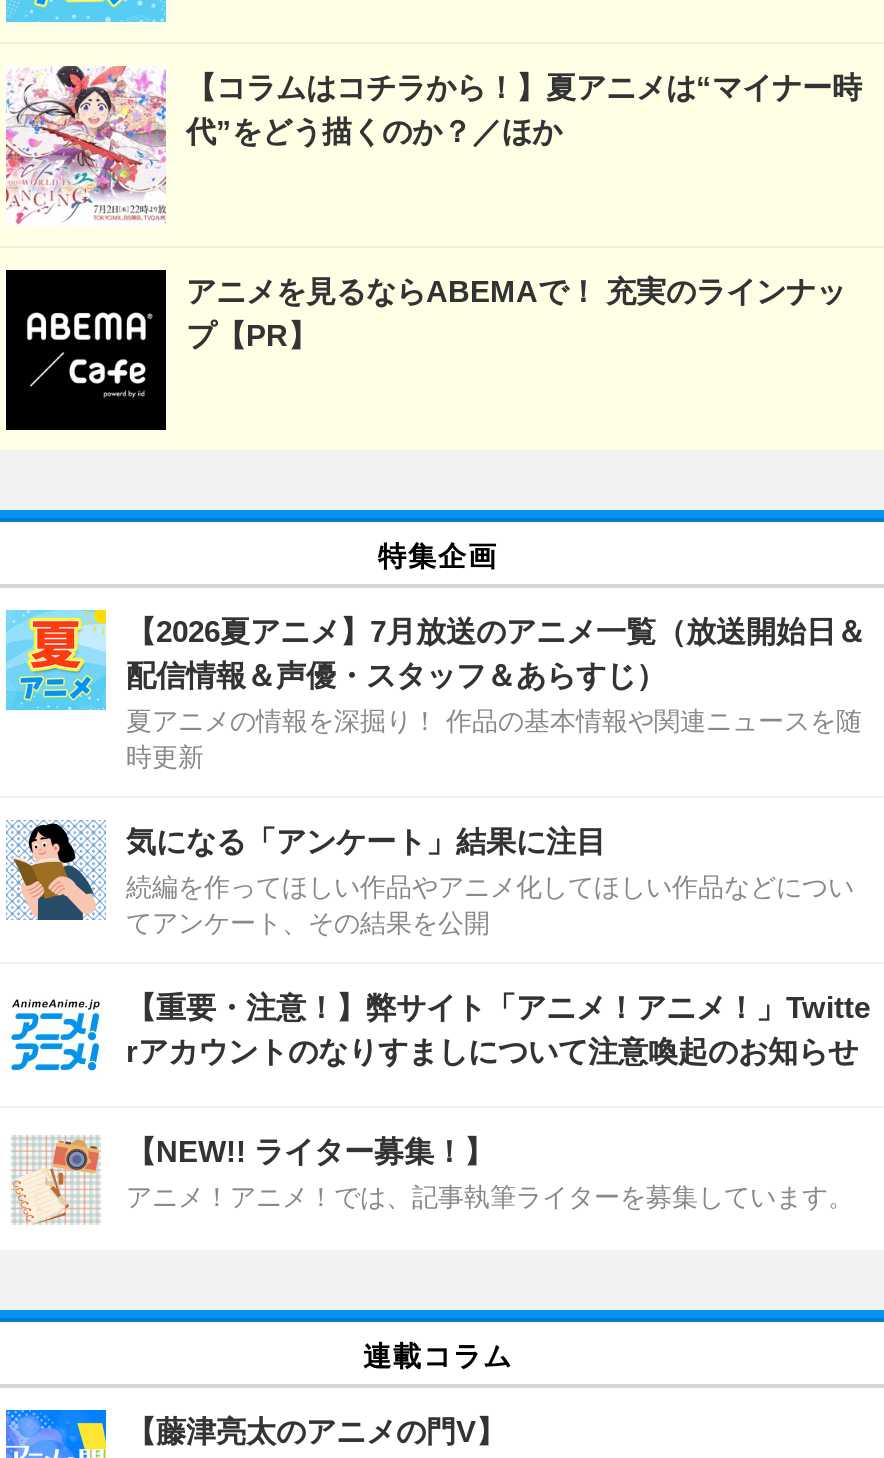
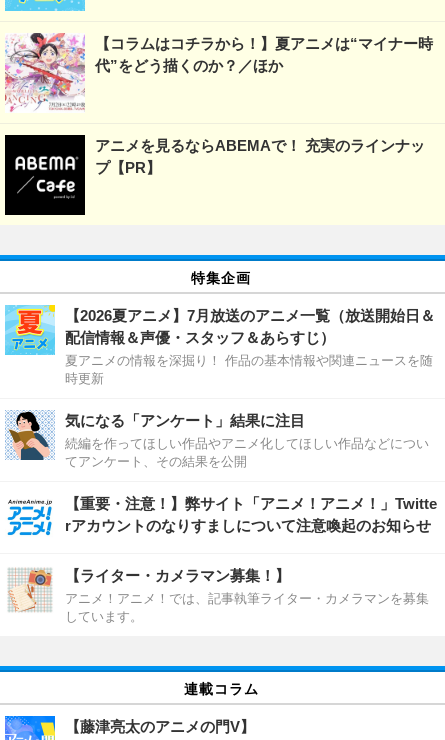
- 【NEW!! ライター募集！】
- アニメ！アニメ！では、記事執筆ライターを募集しています。
+ 【ライター・カメラマン募集！】
+ アニメ！アニメ！では、記事執筆ライター・カメラマンを募集
+ しています。
